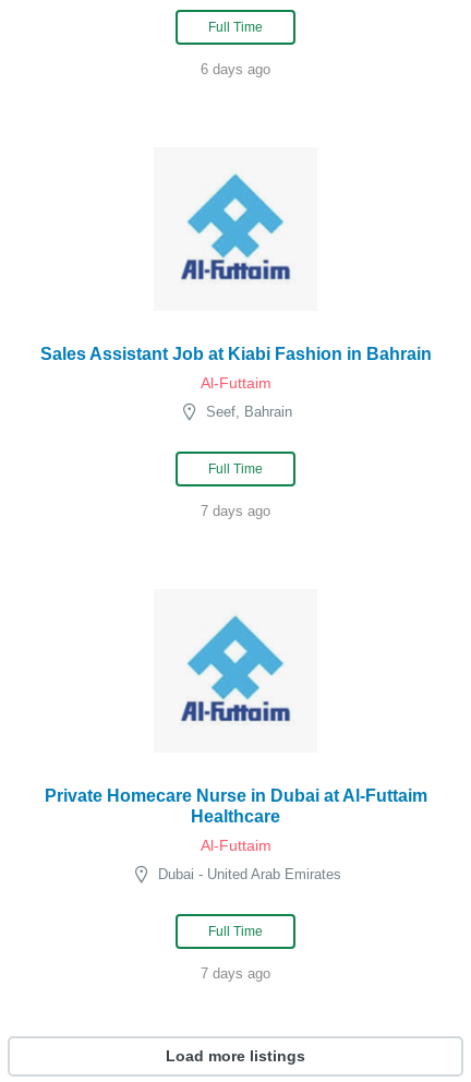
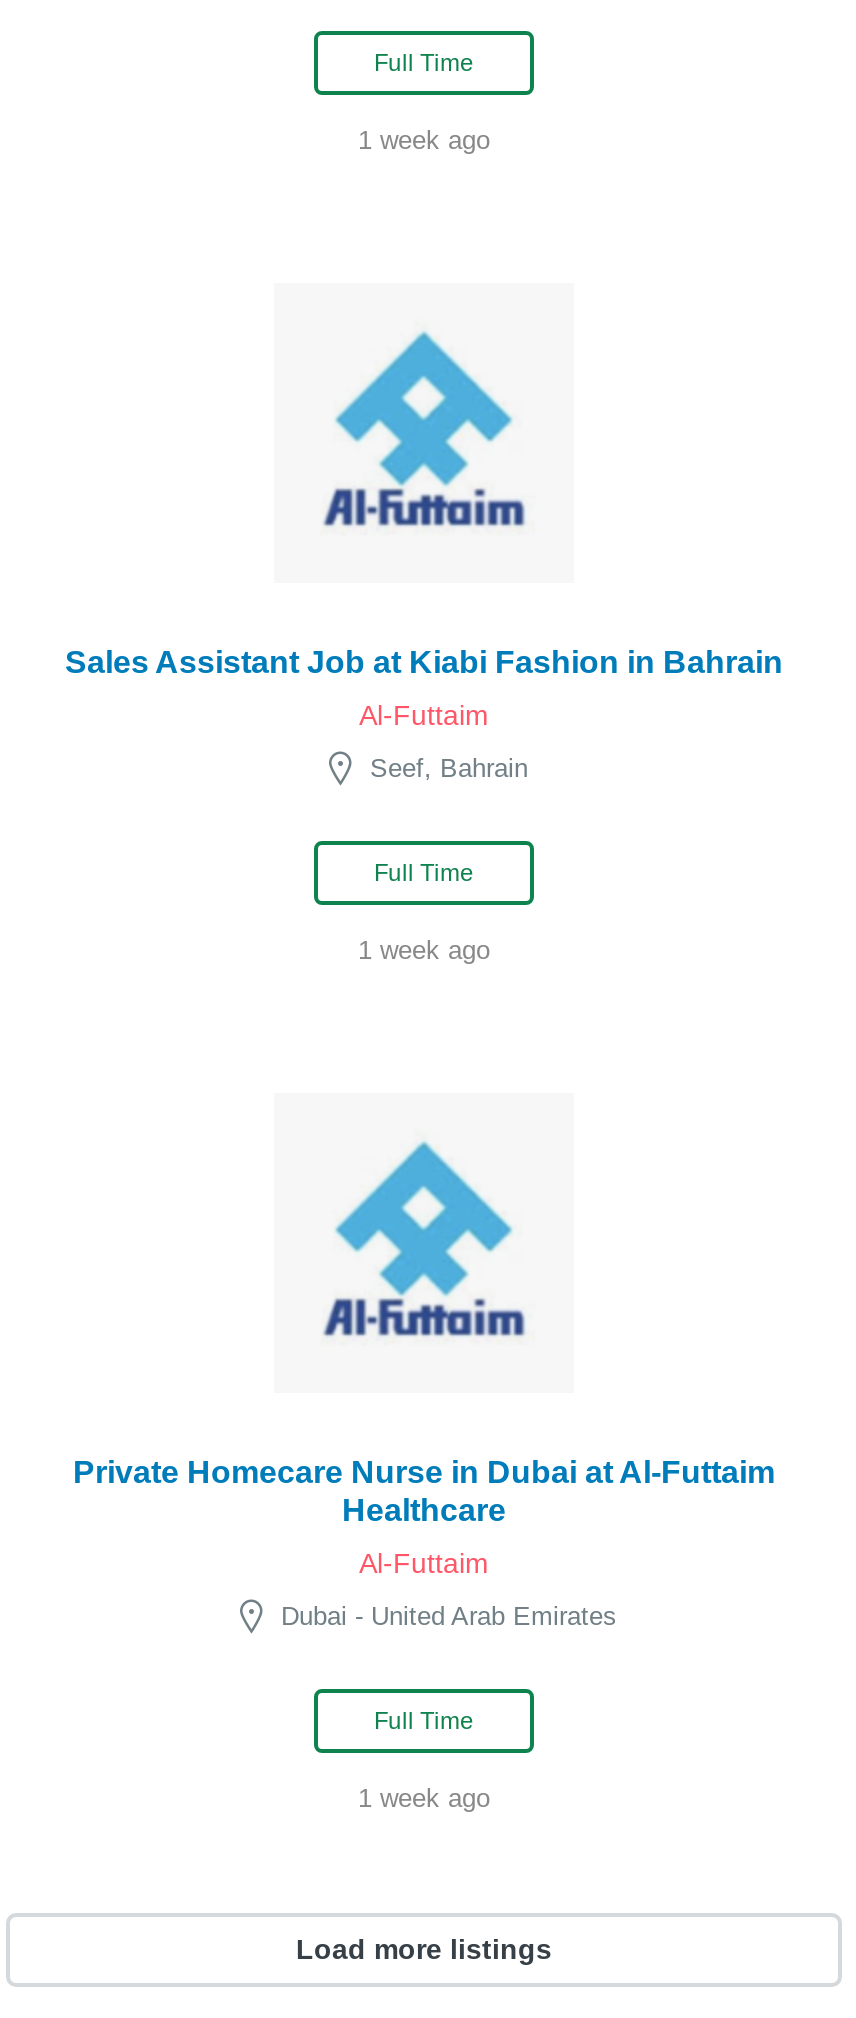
- 6 days ago
+ 1 week ago

- 7 days ago
+ 1 week ago

- 7 days ago
+ 1 week ago
